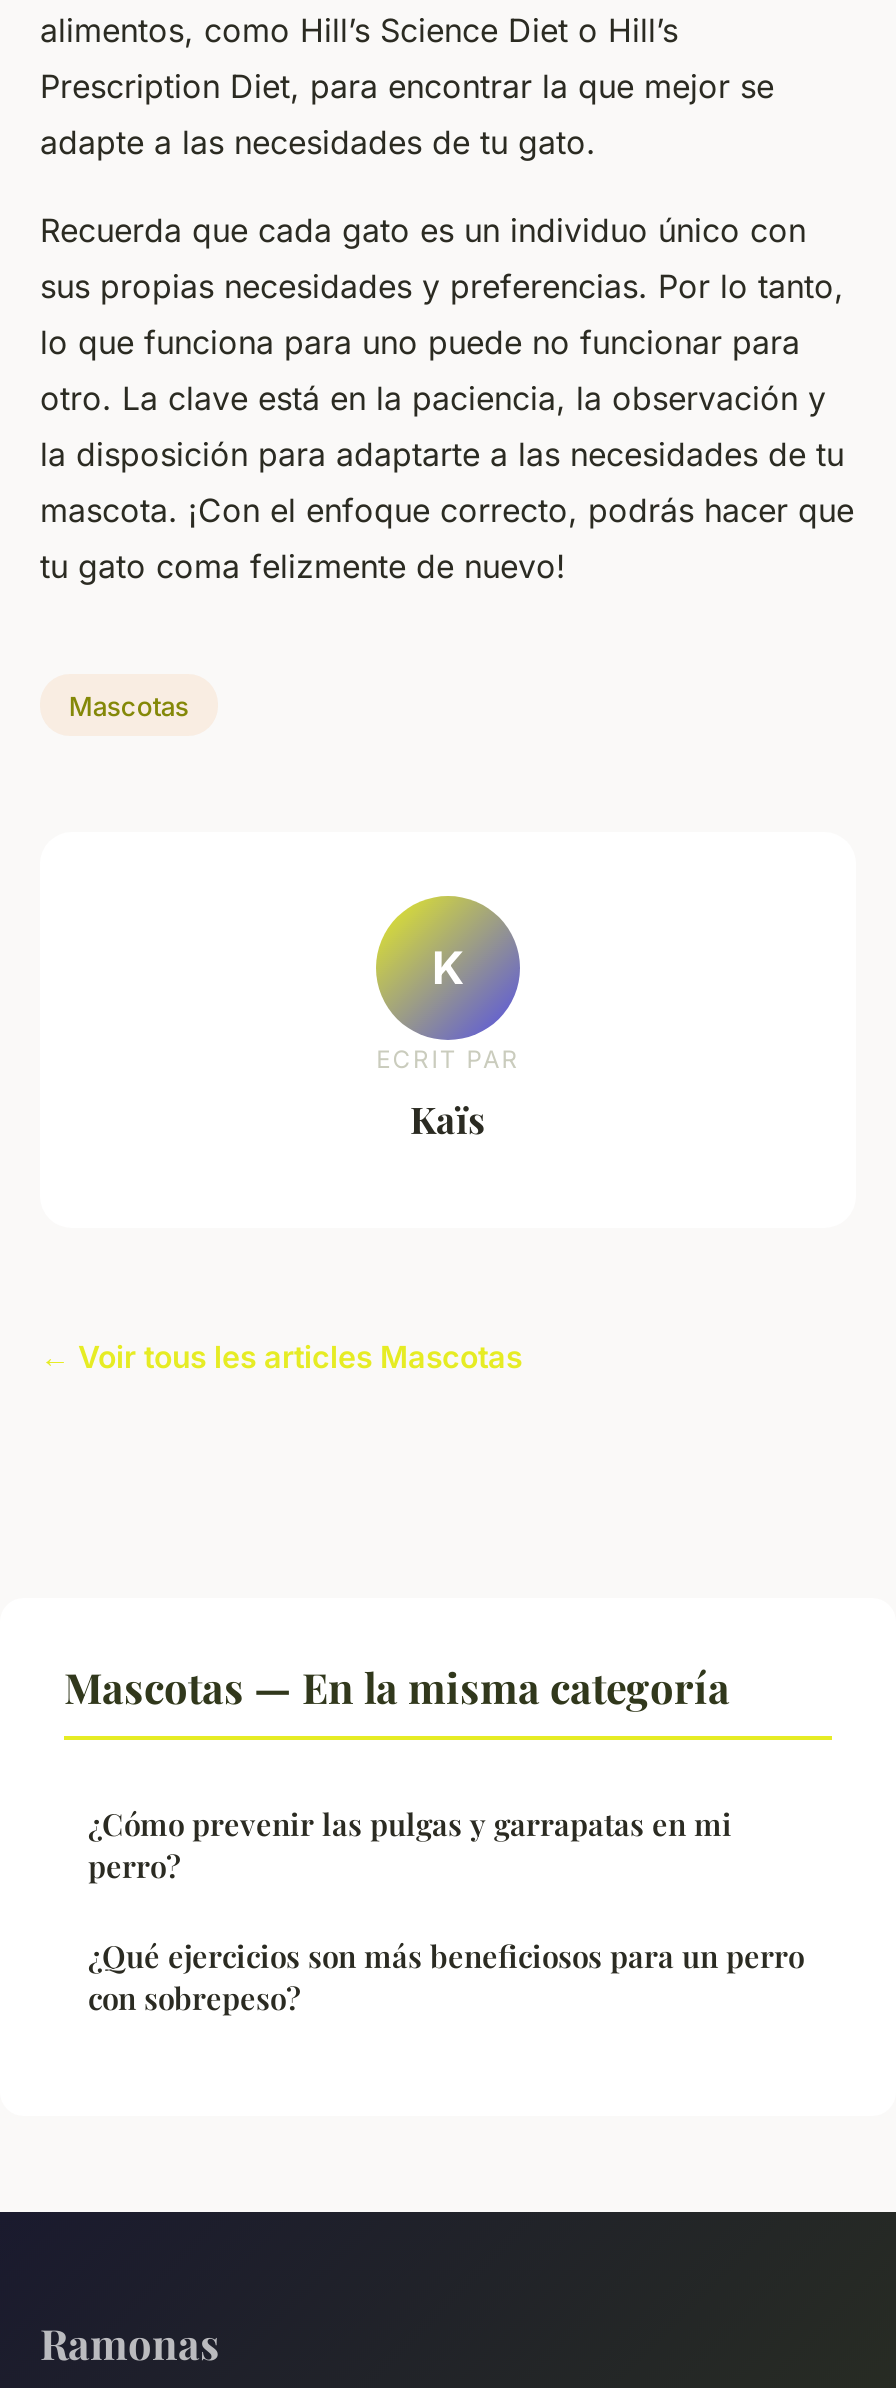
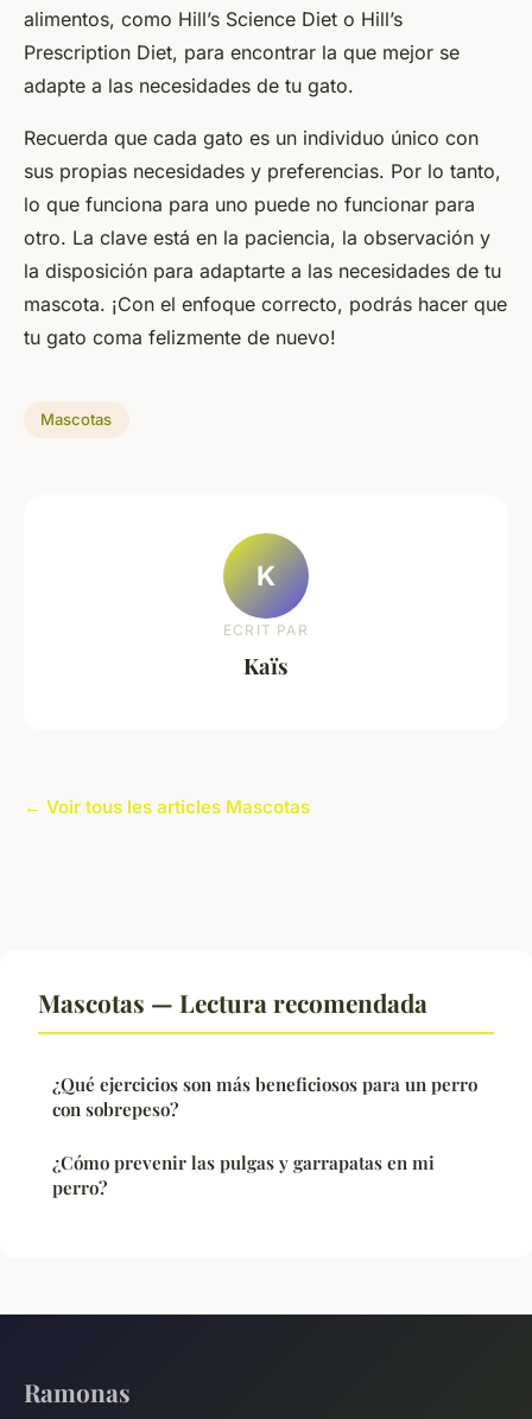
- Mascotas — En la misma categoría
+ Mascotas — Lectura recomendada

moved down: ¿Cómo prevenir las pulgas y garrapatas en mi | perro?

moved up: ¿Qué ejercicios son más beneficiosos para un perro | con sobrepeso?
